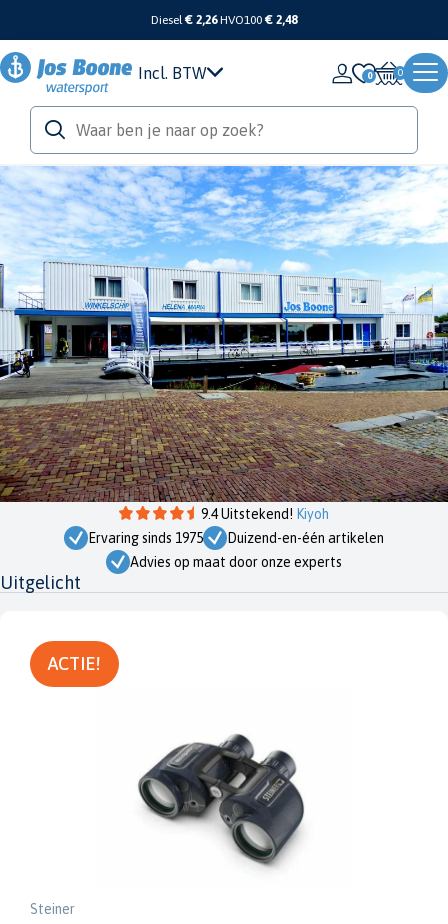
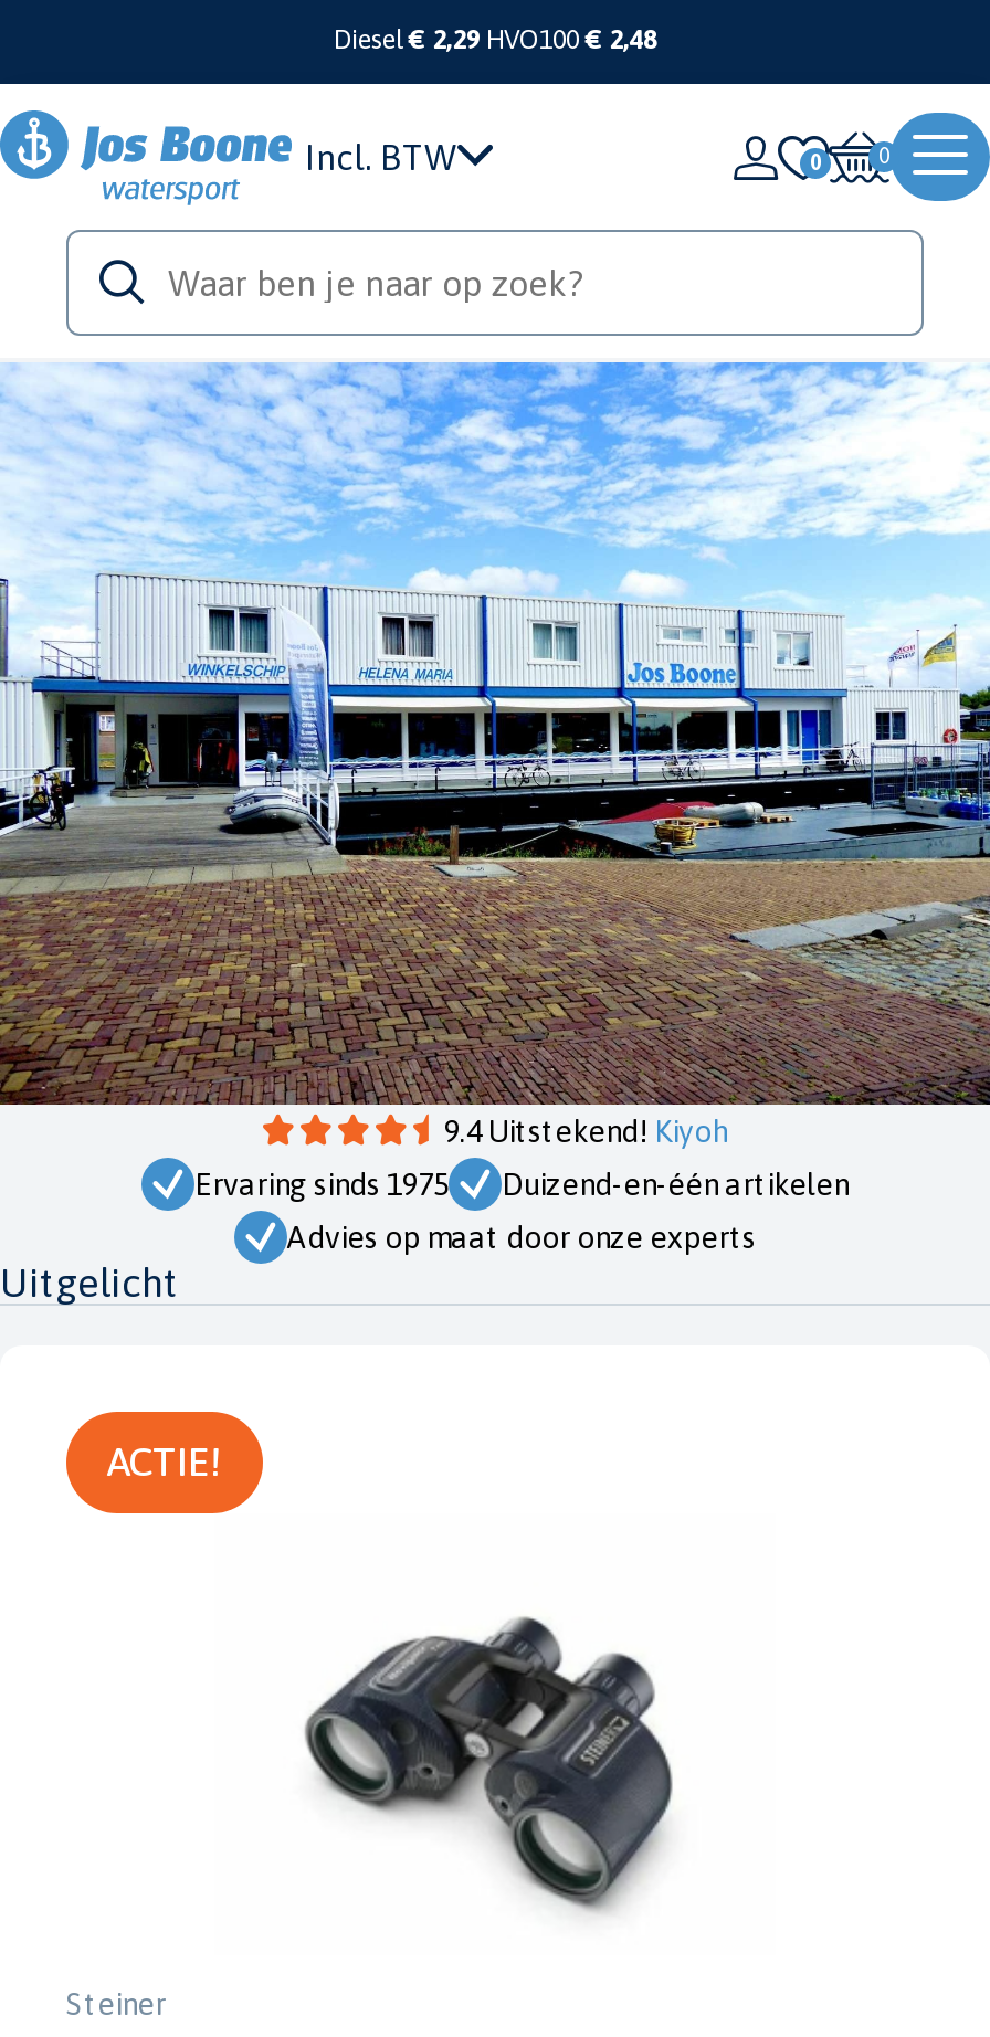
- Diesel€ 2,26 HVO100 € 2,48
+ Diesel€ 2,29 HVO100 € 2,48
